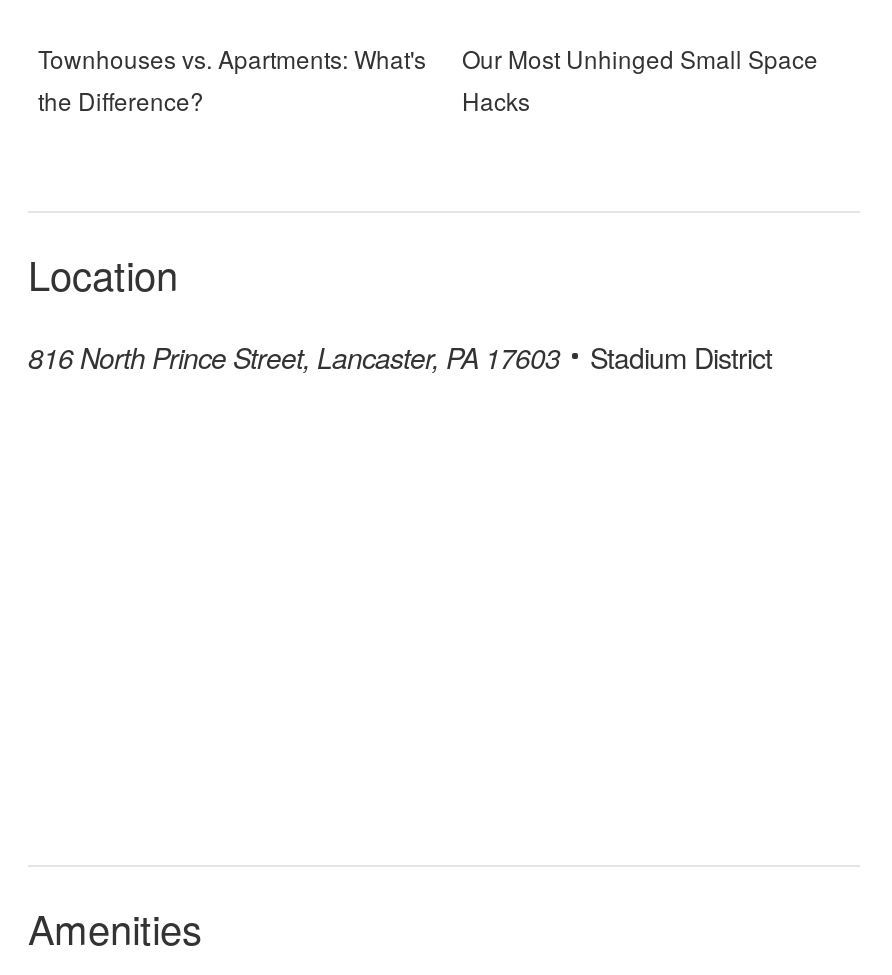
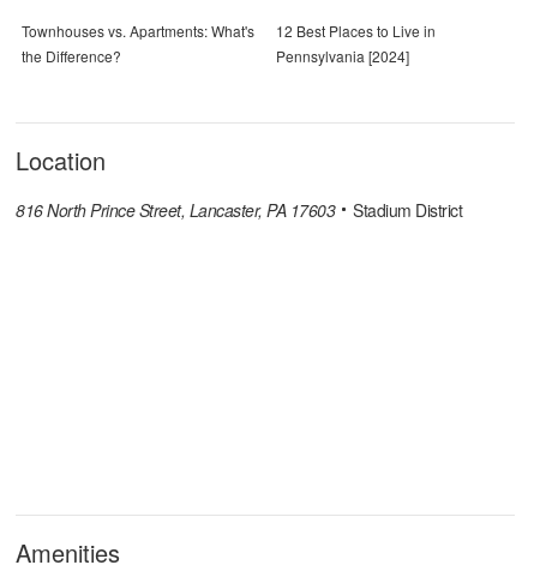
- Our Most Unhinged Small Space
- Hacks
+ 12 Best Places to Live in
+ Pennsylvania [2024]
